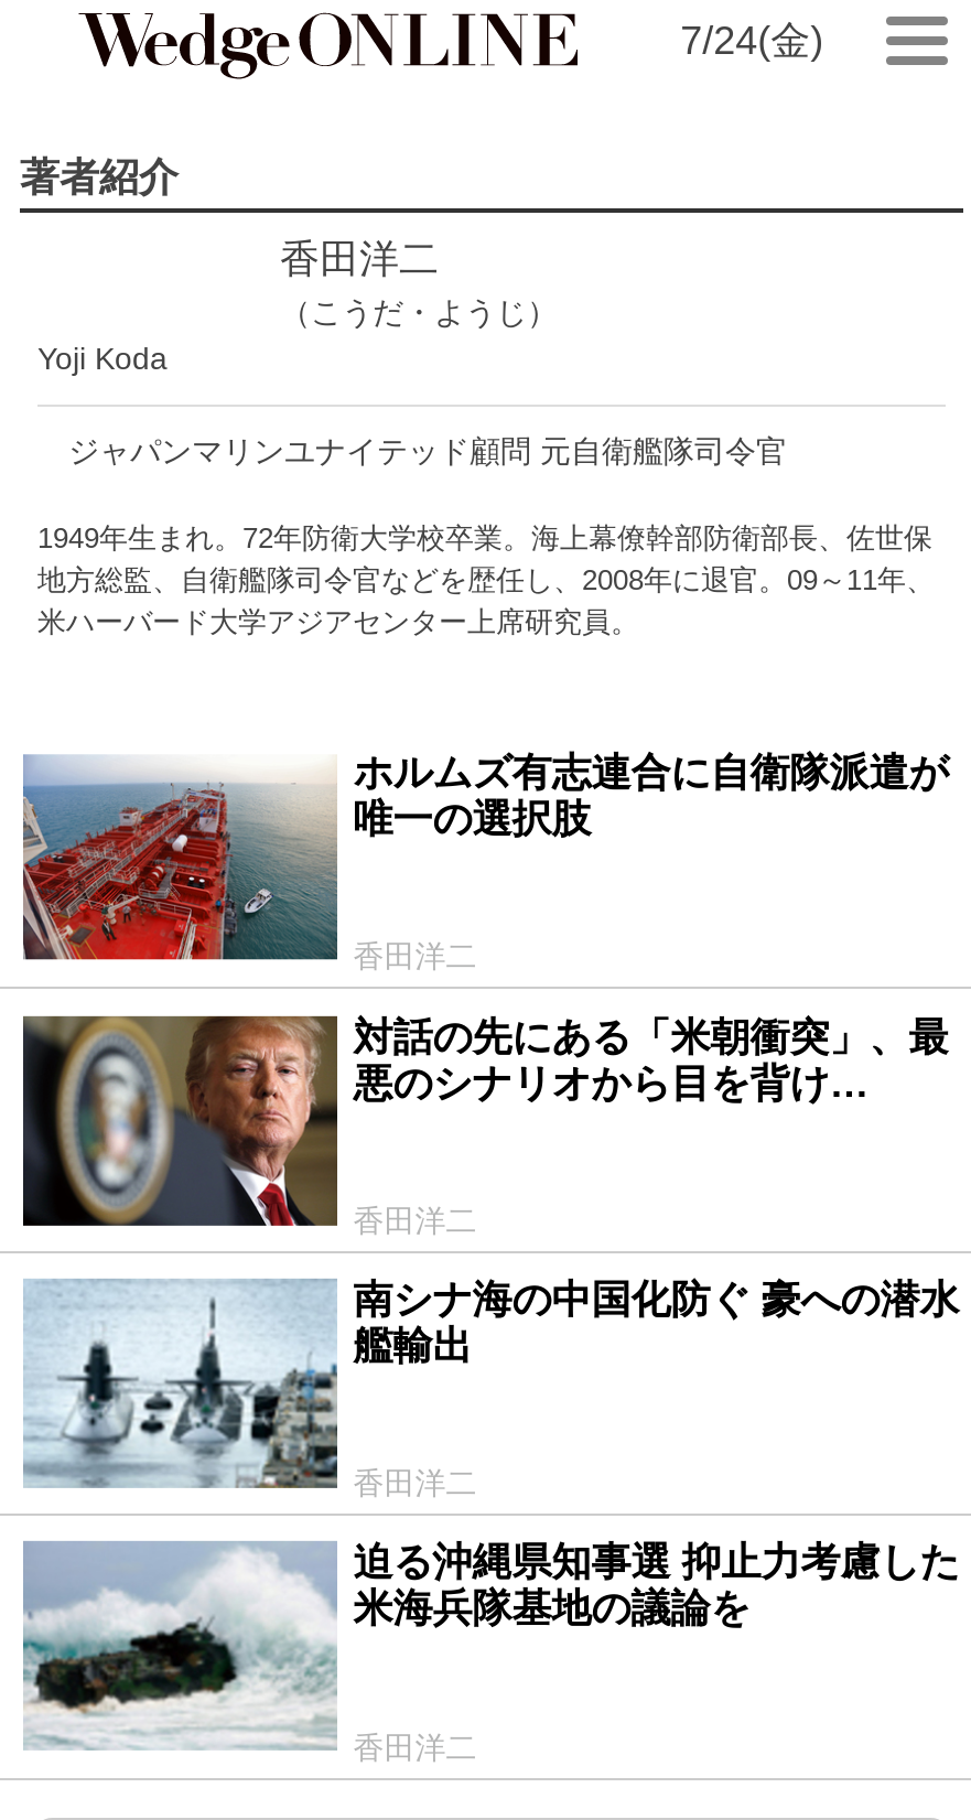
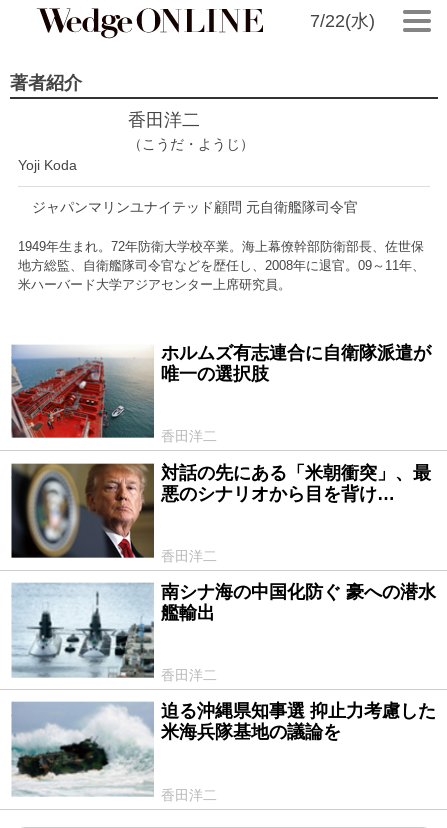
- 7/24(金)
+ 7/22(水)
